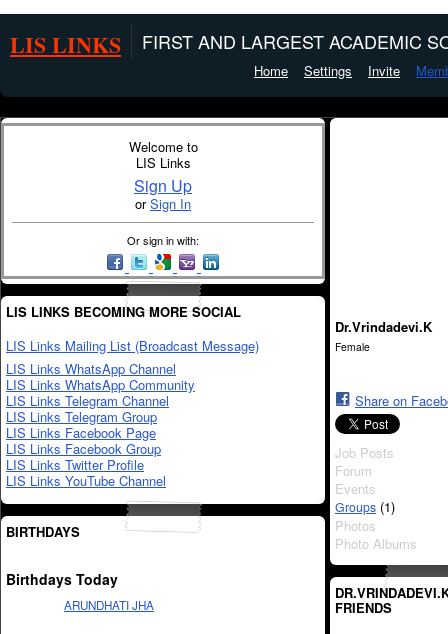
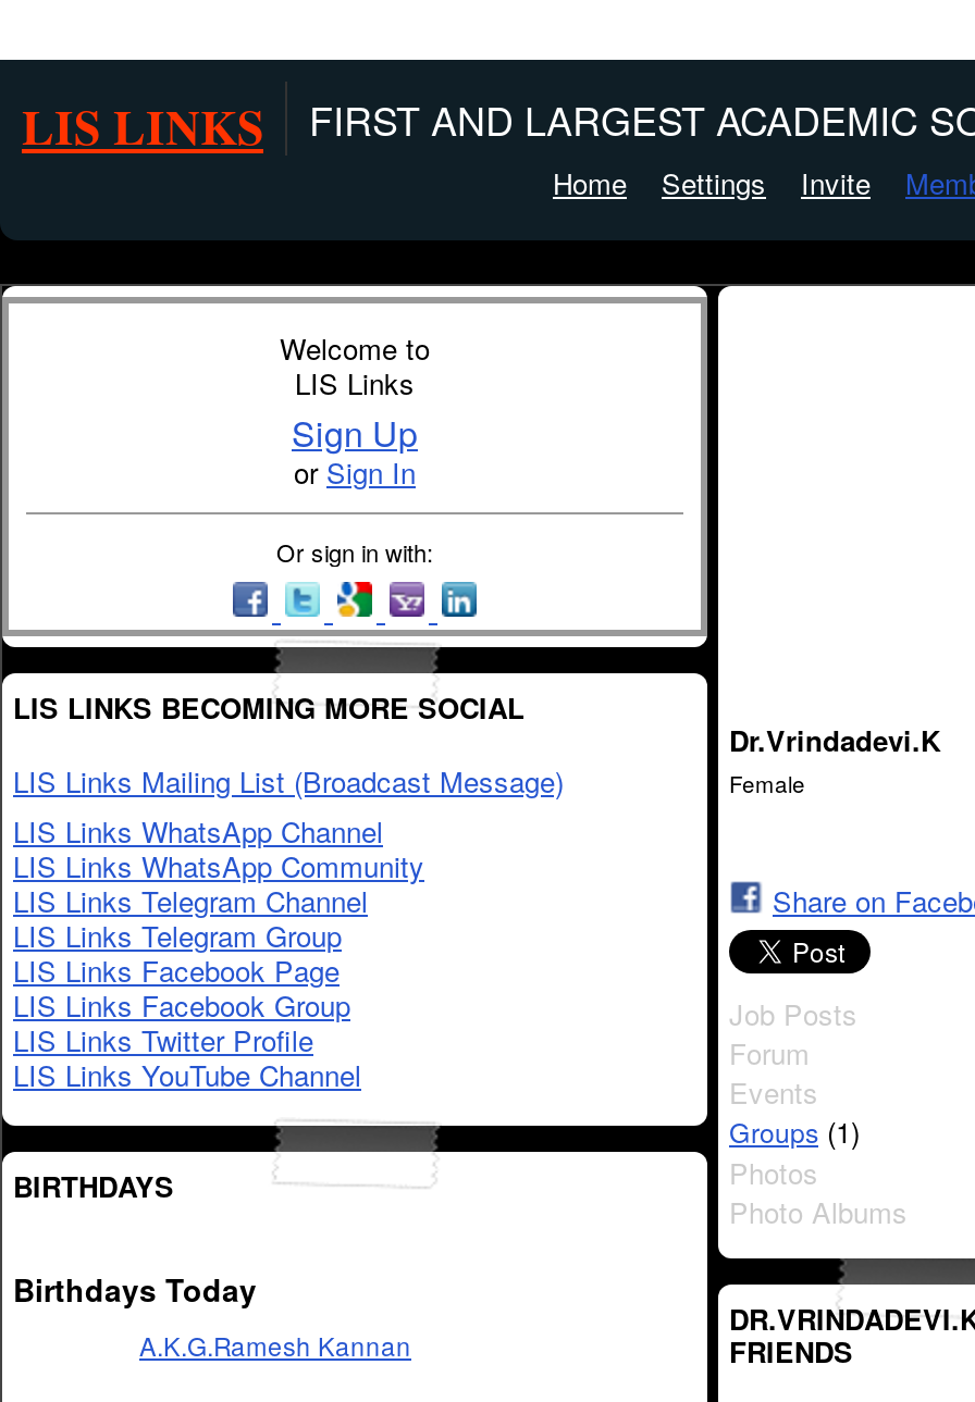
- ARUNDHATI JHA
+ A.K.G.Ramesh Kannan
